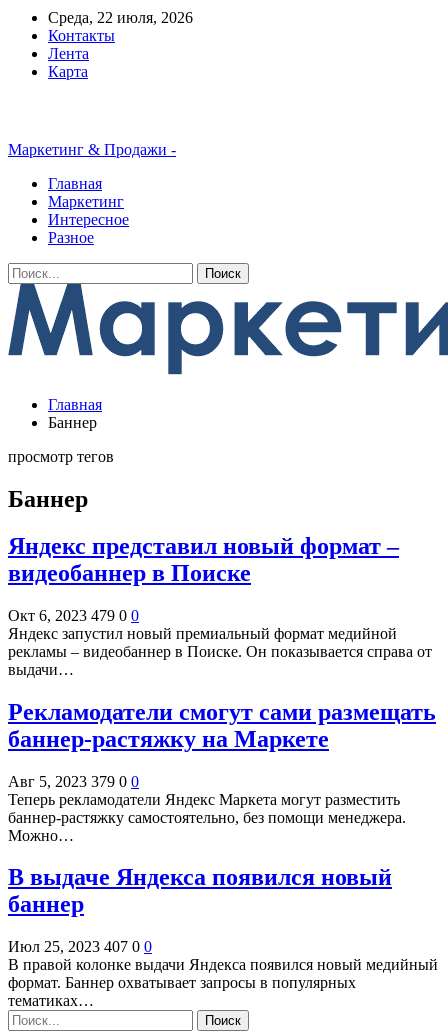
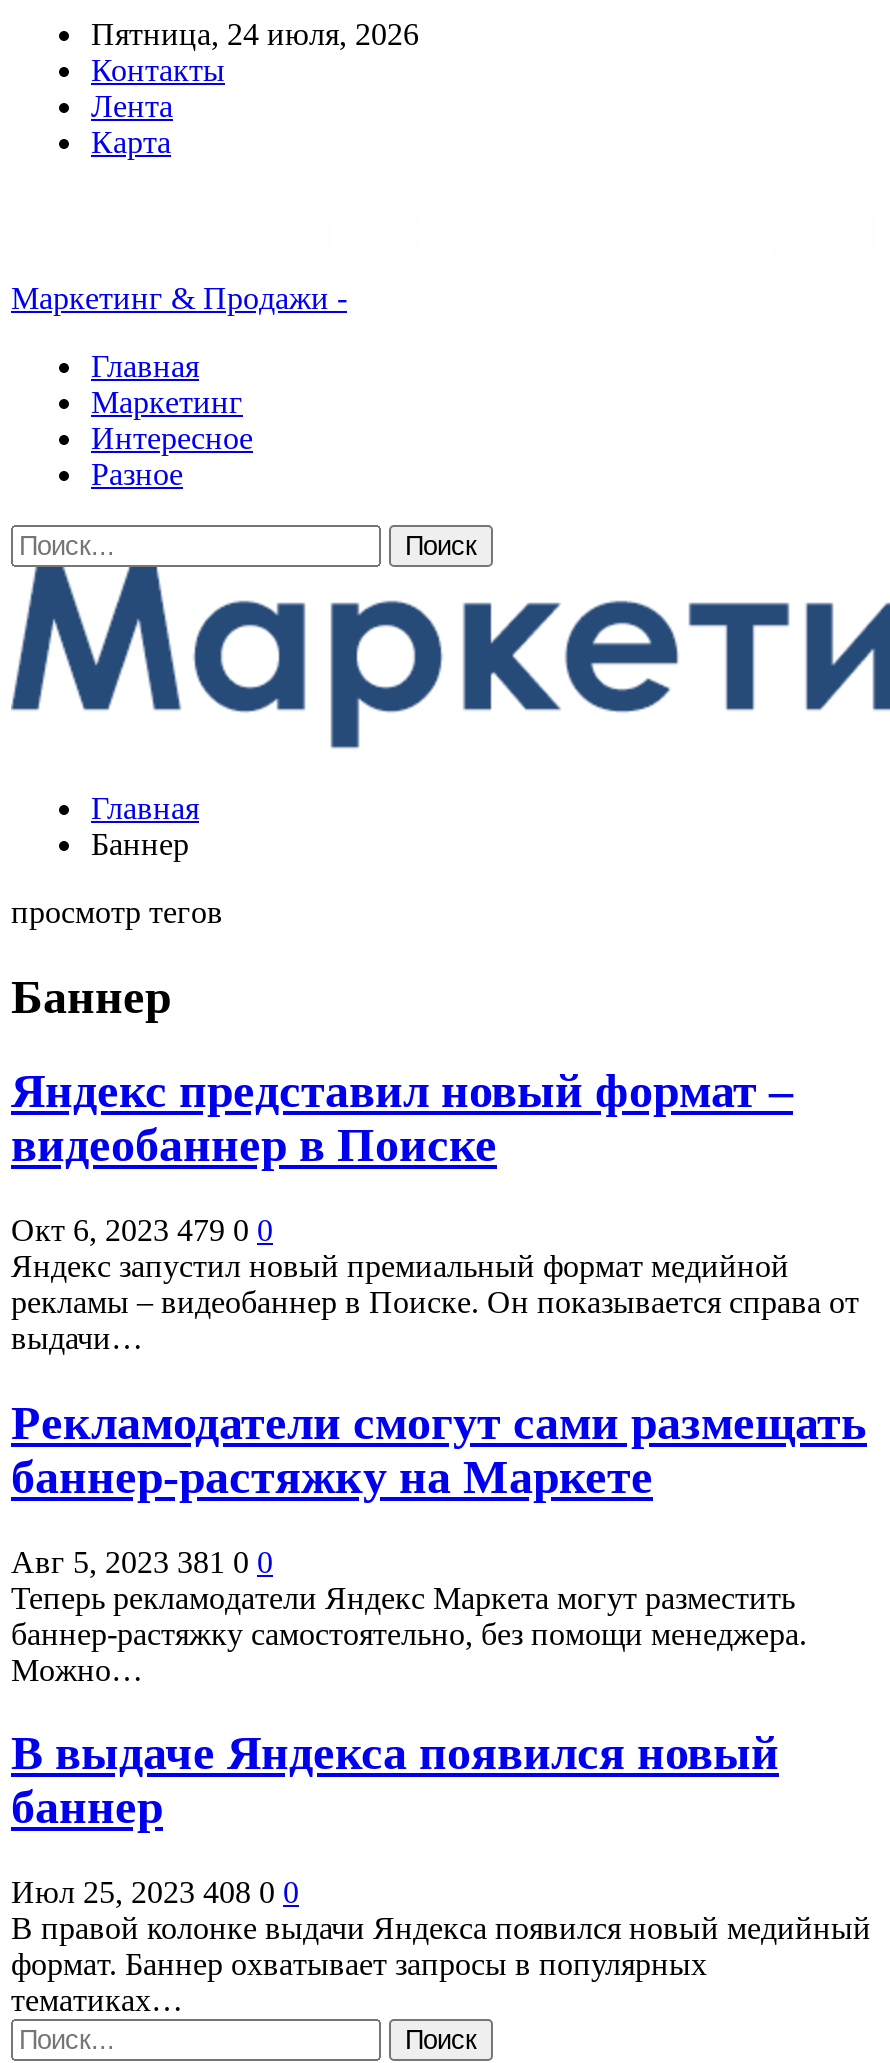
- Среда, 22 июля, 2026
+ Пятница, 24 июля, 2026

- Авг 5, 2023 379 0 0
+ Авг 5, 2023 381 0 0

- Июл 25, 2023 407 0 0
+ Июл 25, 2023 408 0 0
